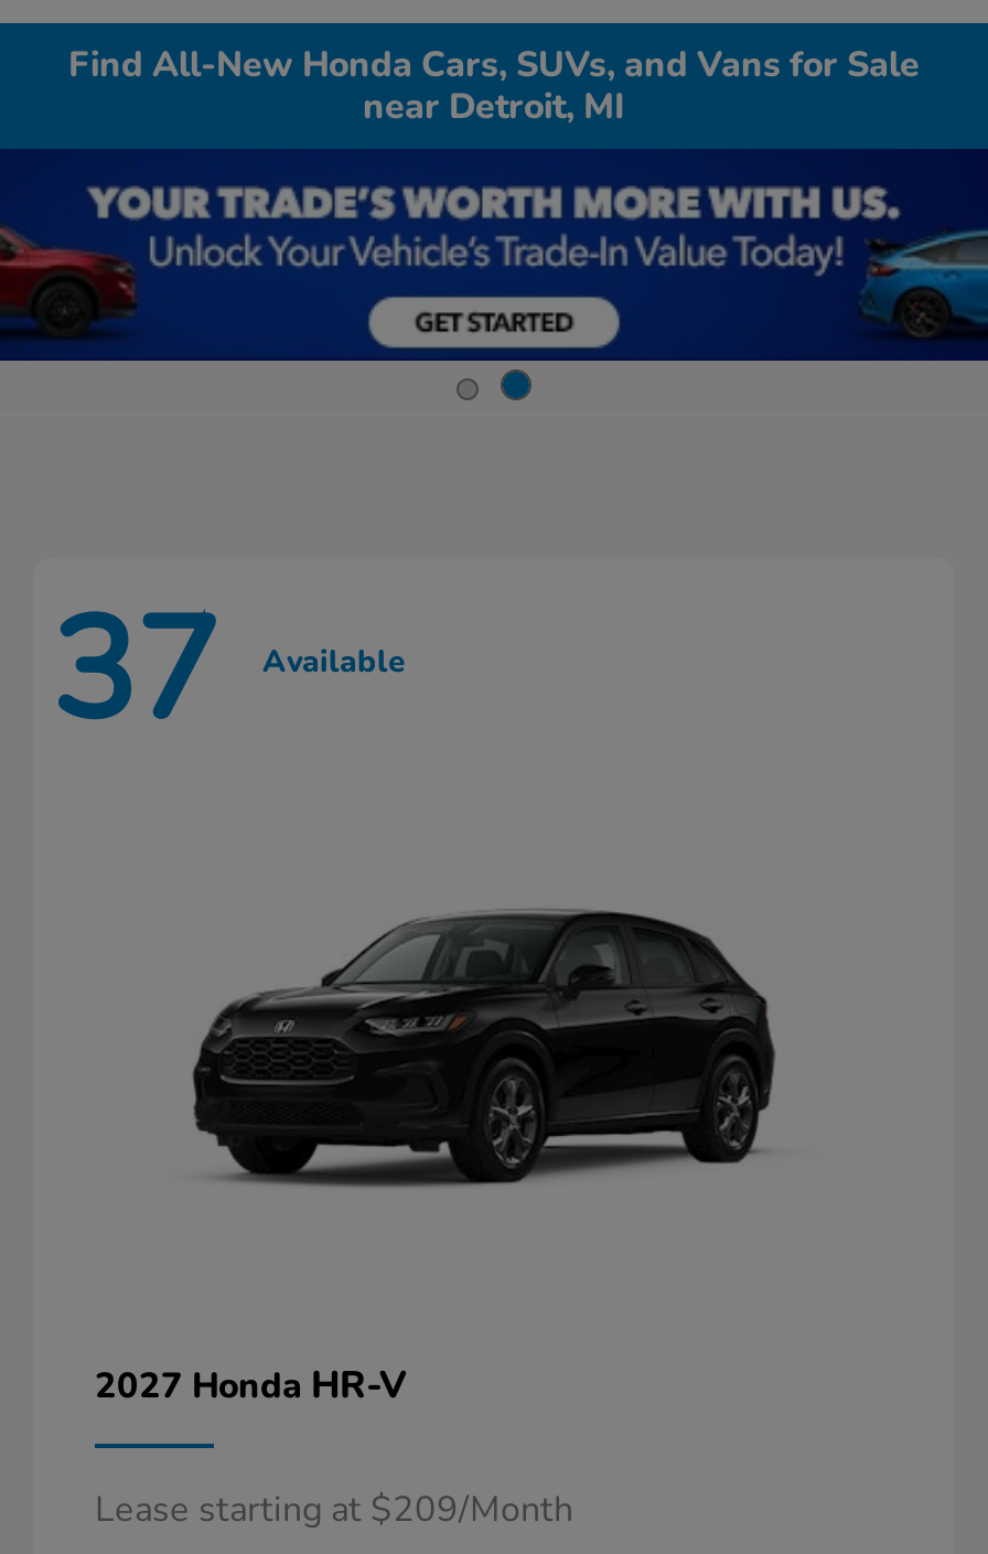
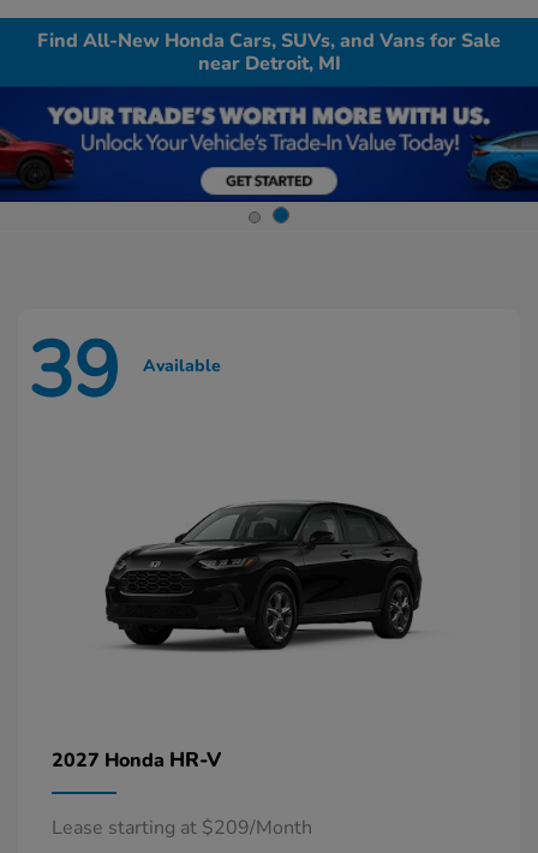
- 37 Available
+ 39 Available
